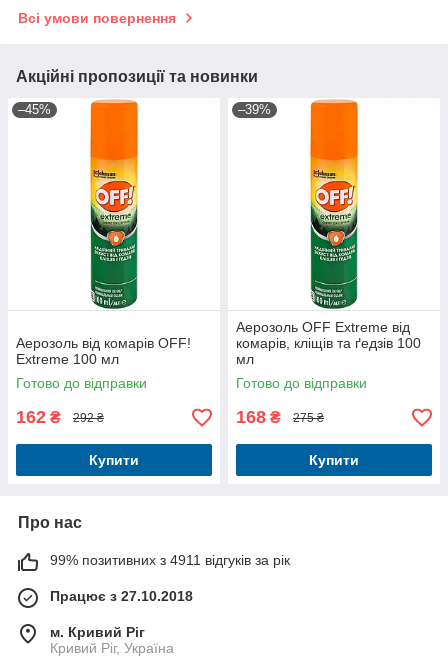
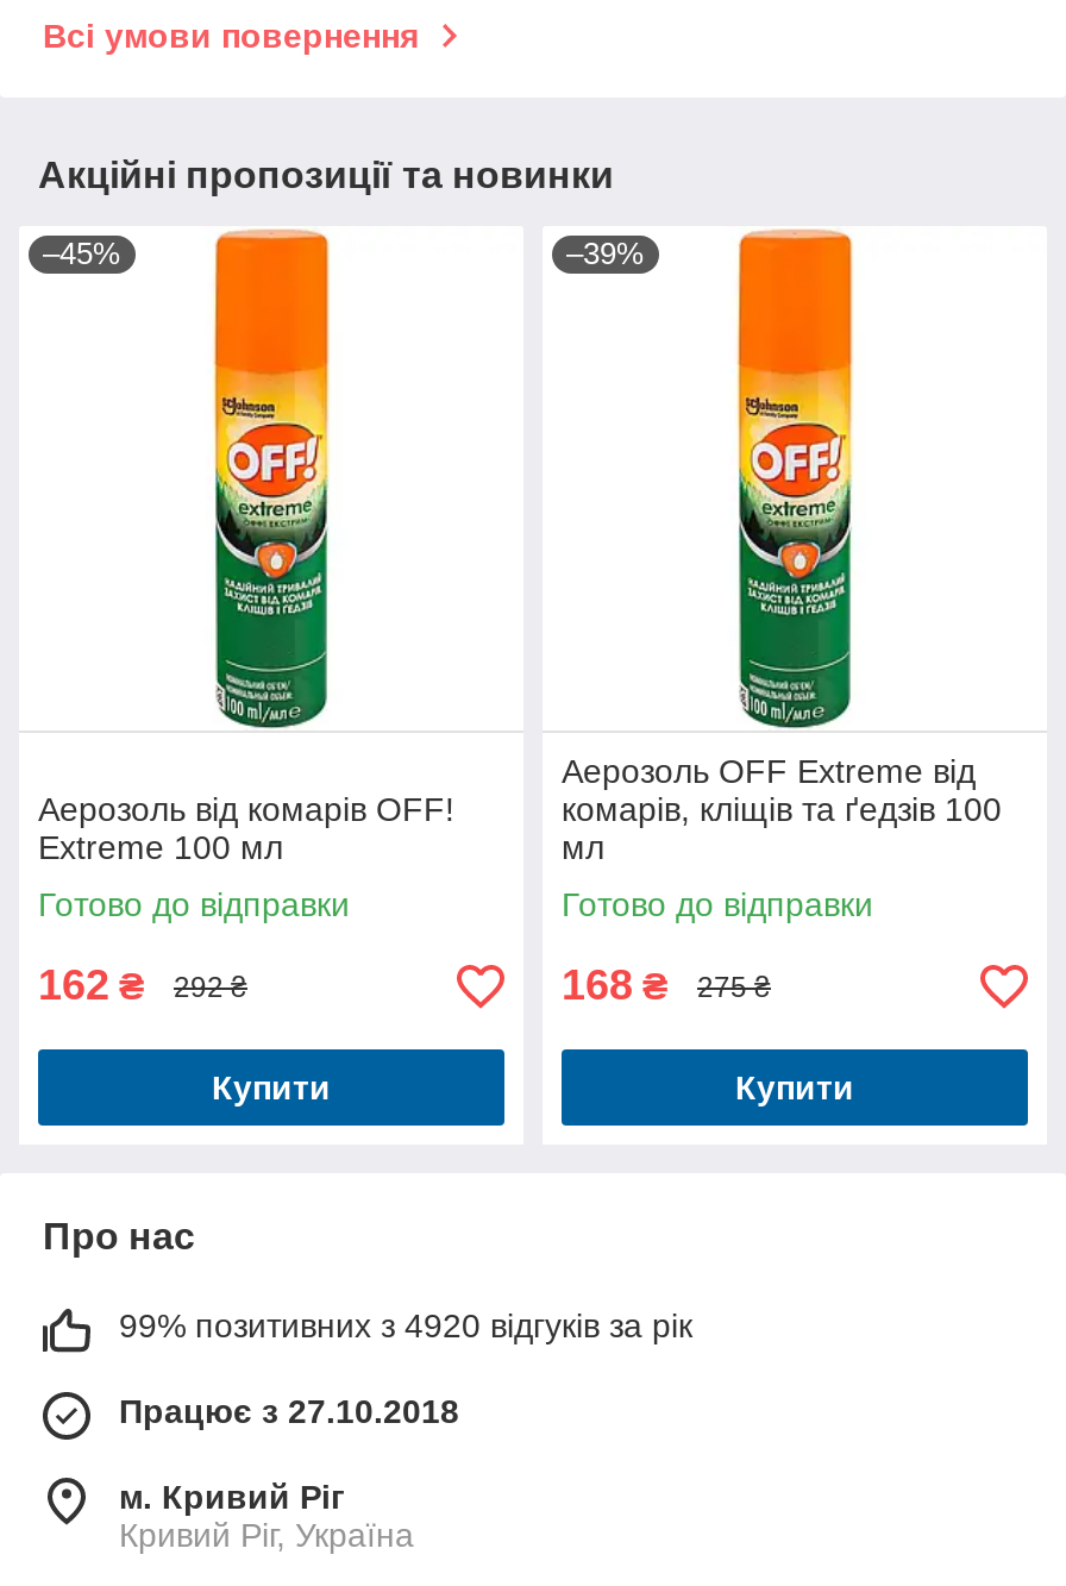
- 99% позитивних з 4911 відгуків за рік
+ 99% позитивних з 4920 відгуків за рік
